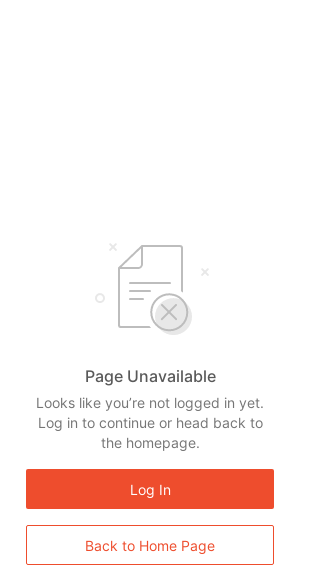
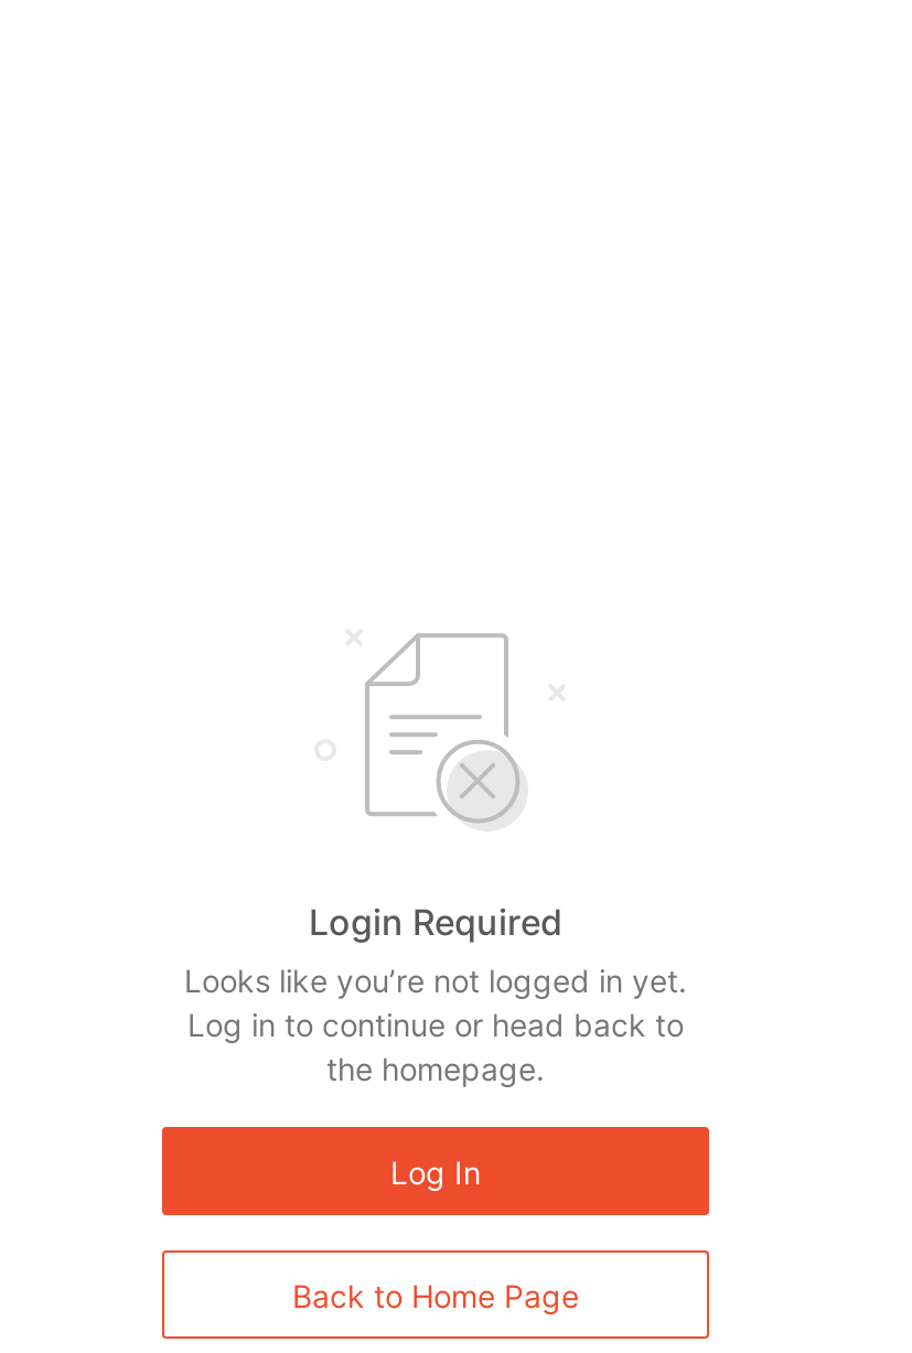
- Page Unavailable
+ Login Required
